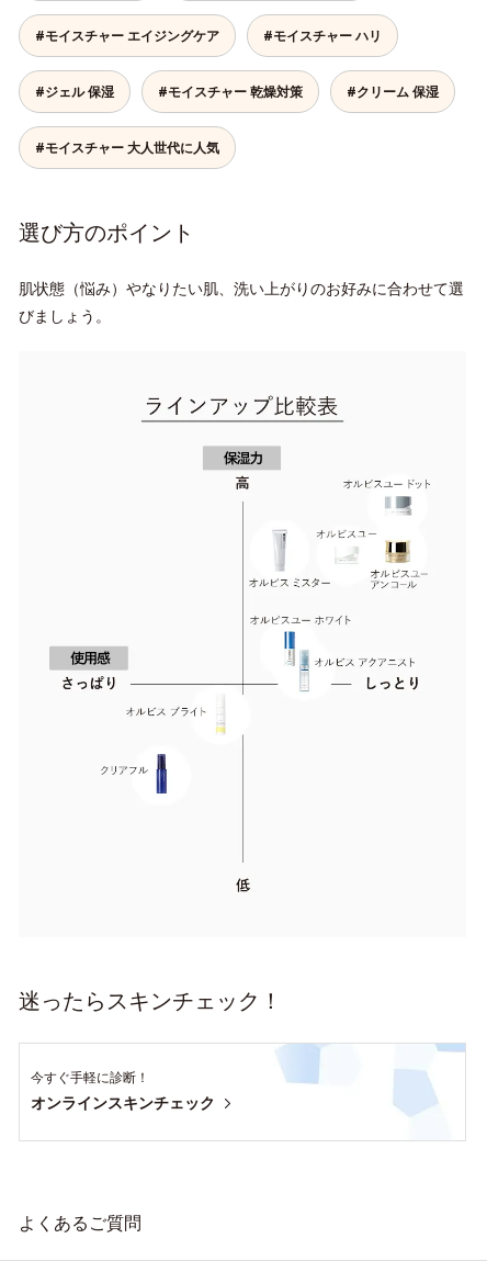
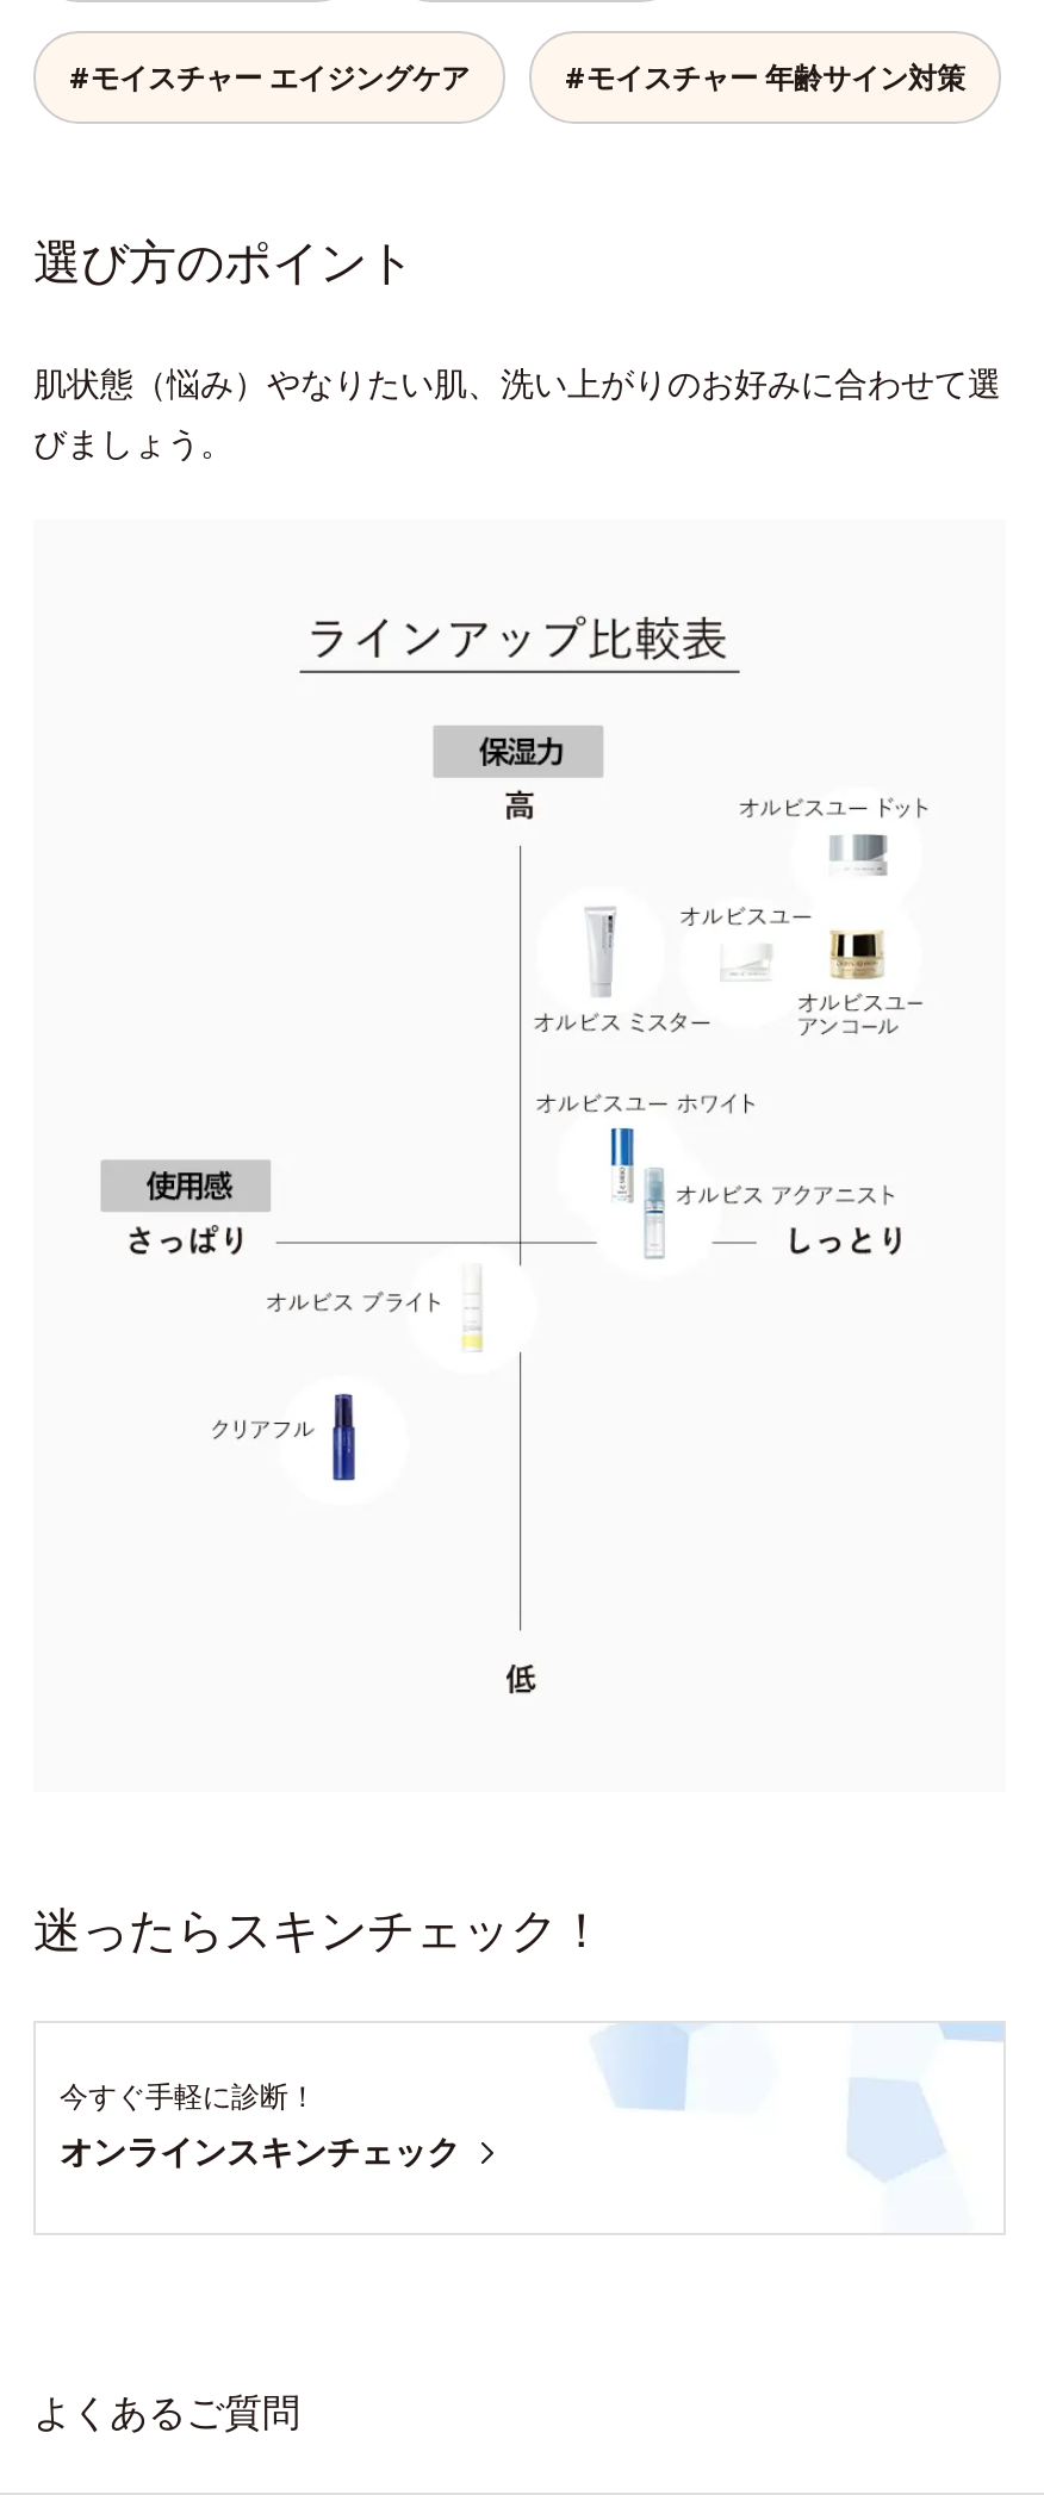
- #モイスチャー ハリ
- #ジェル 保湿
- #モイスチャー 乾燥対策
- #クリーム 保湿
- #モイスチャー 大人世代に人気
+ #モイスチャー 年齢サイン対策
